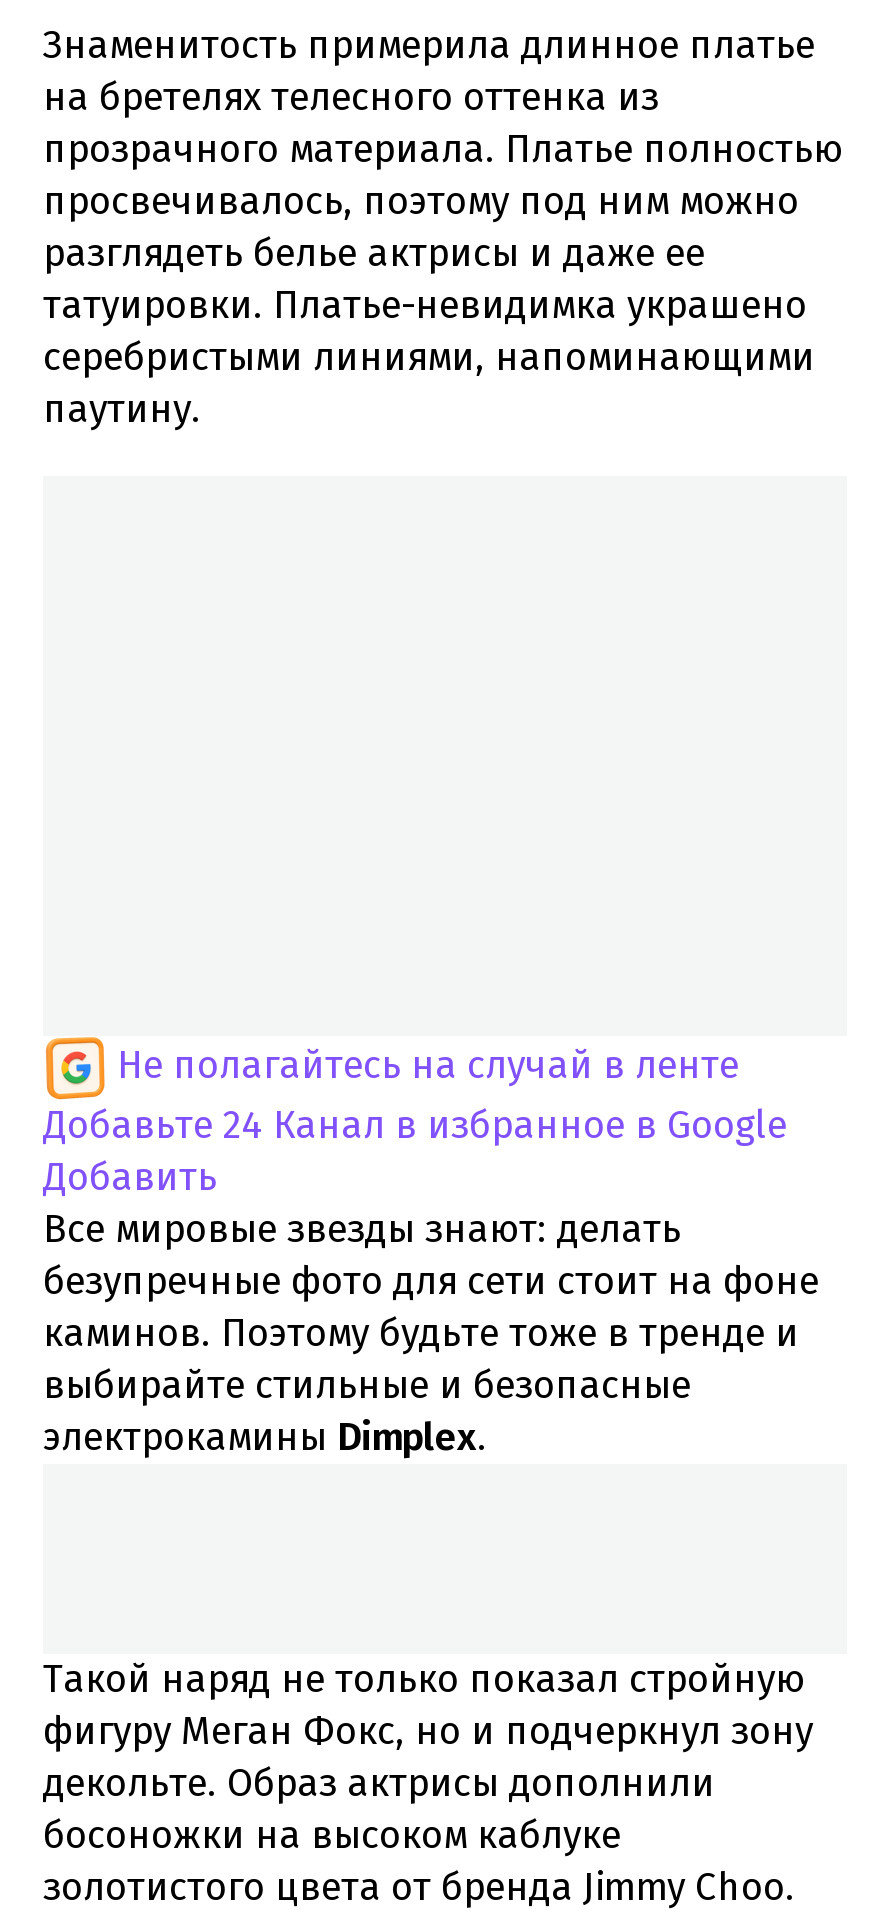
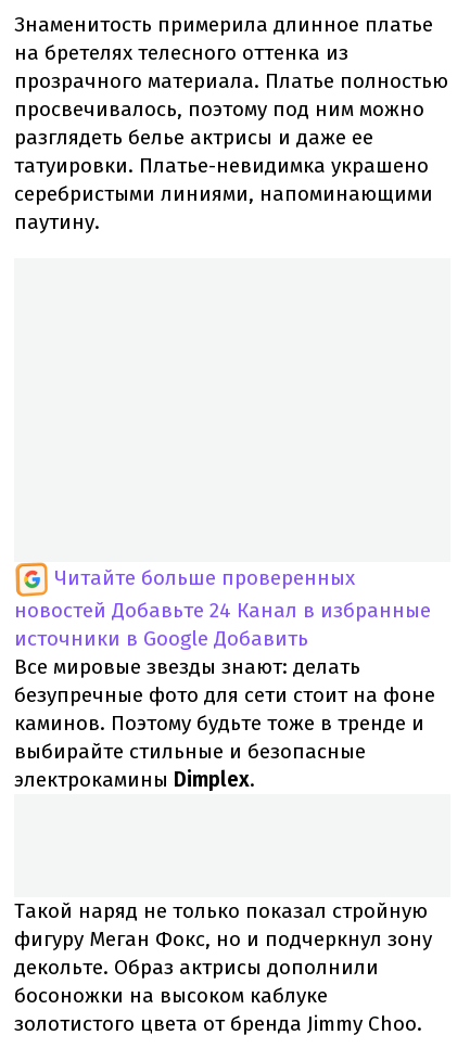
- Не полагайтесь на случай в ленте
- Добавьте 24 Канал в избранное в Google
- Добавить
+ Читайте больше проверенных
+ новостей Добавьте 24 Канал в избранные
+ источники в Google Добавить
